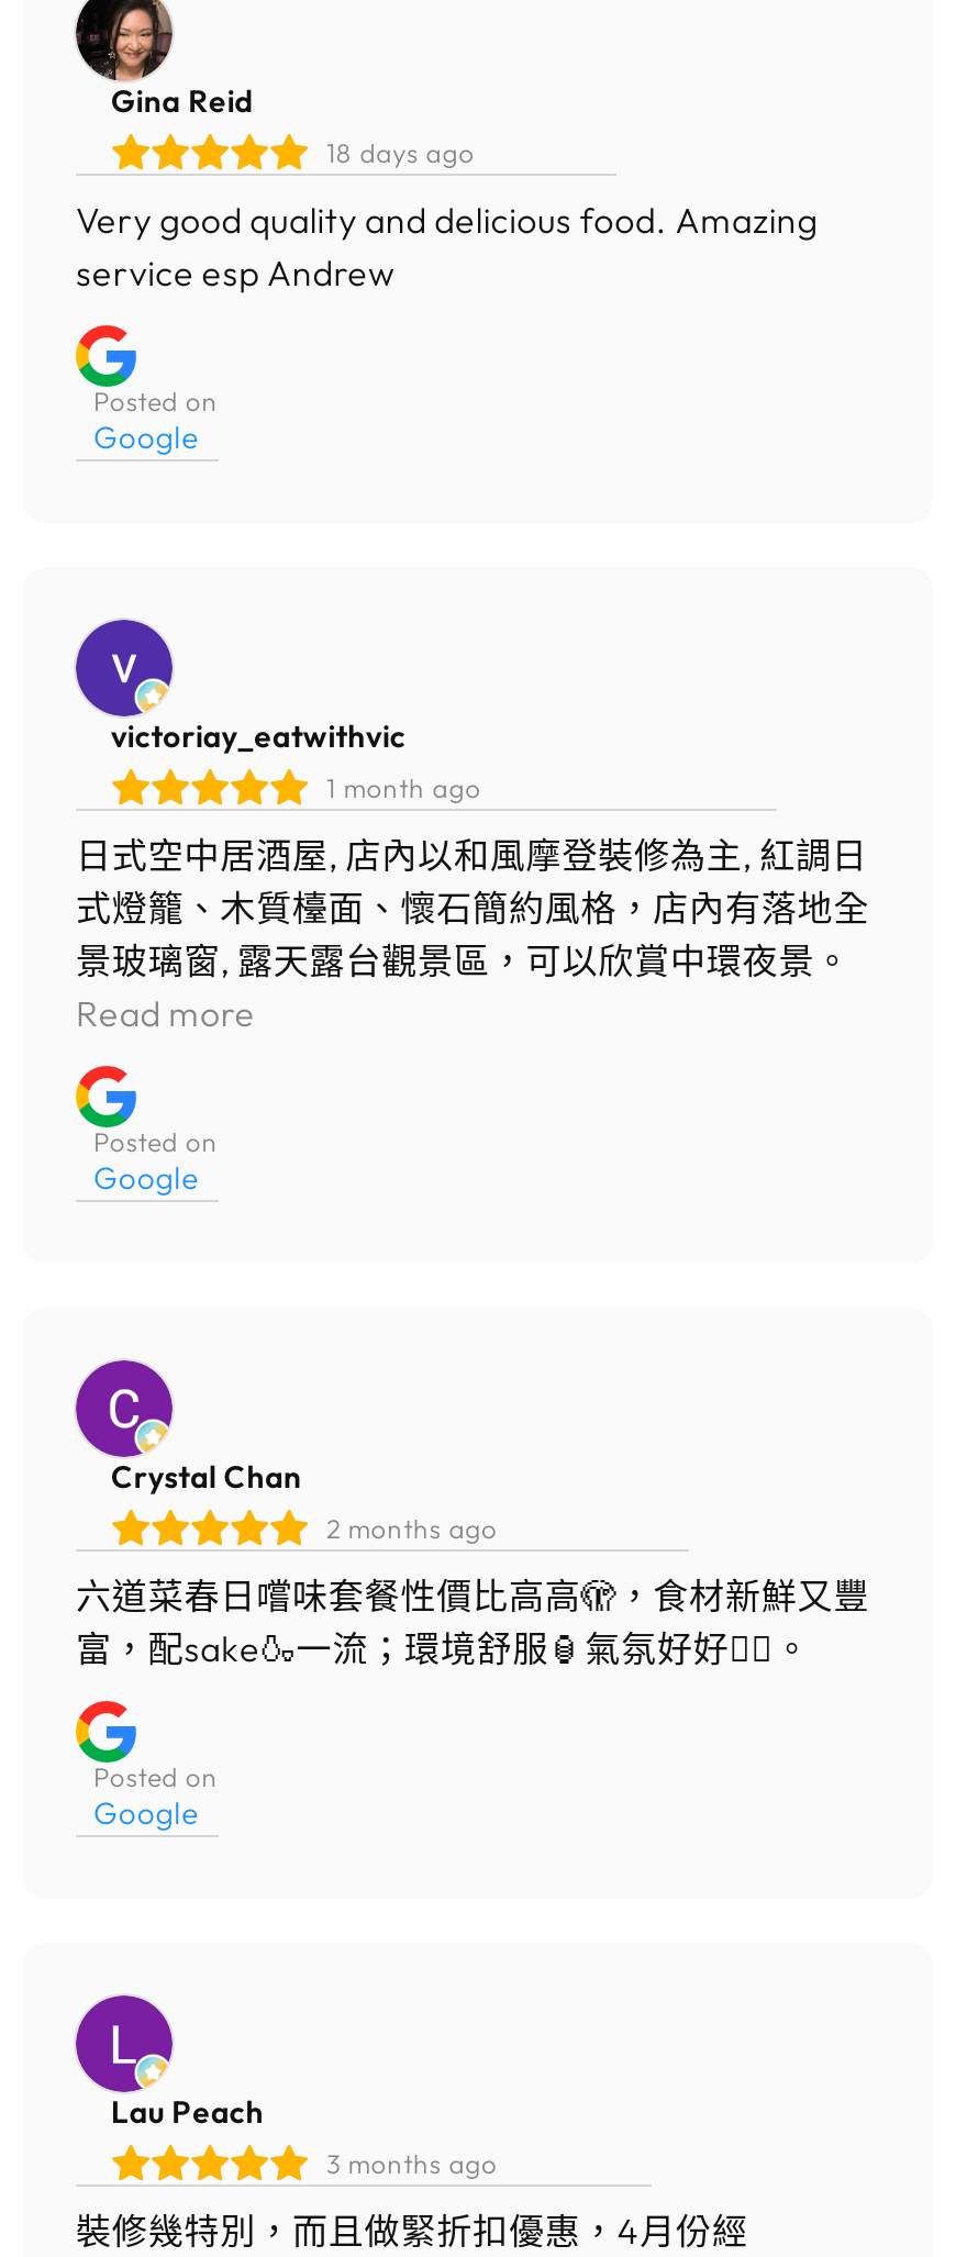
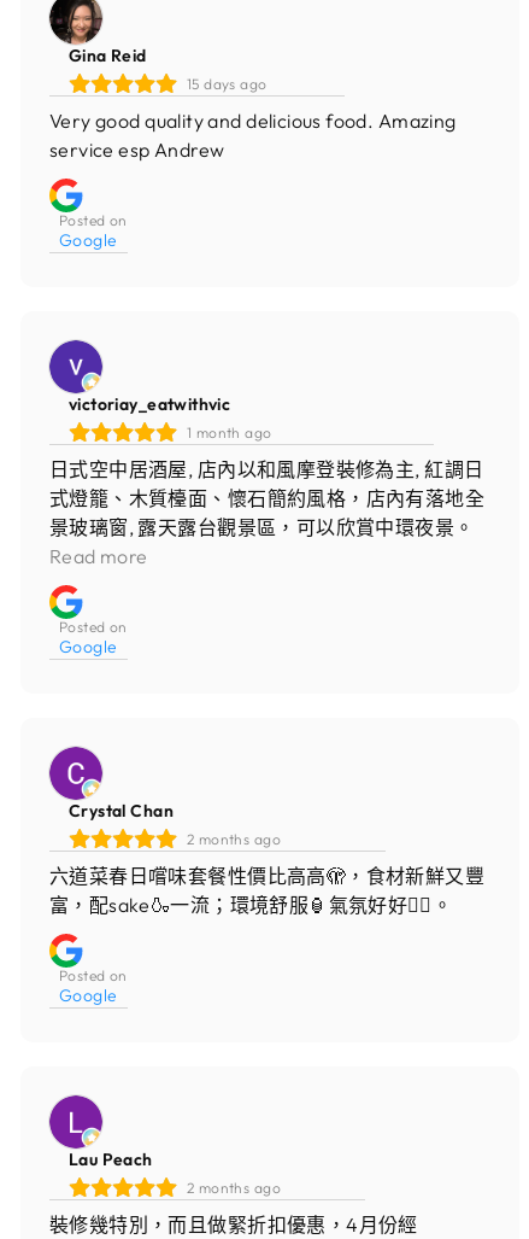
- 18 days ago
+ 15 days ago

- 3 months ago
+ 2 months ago
